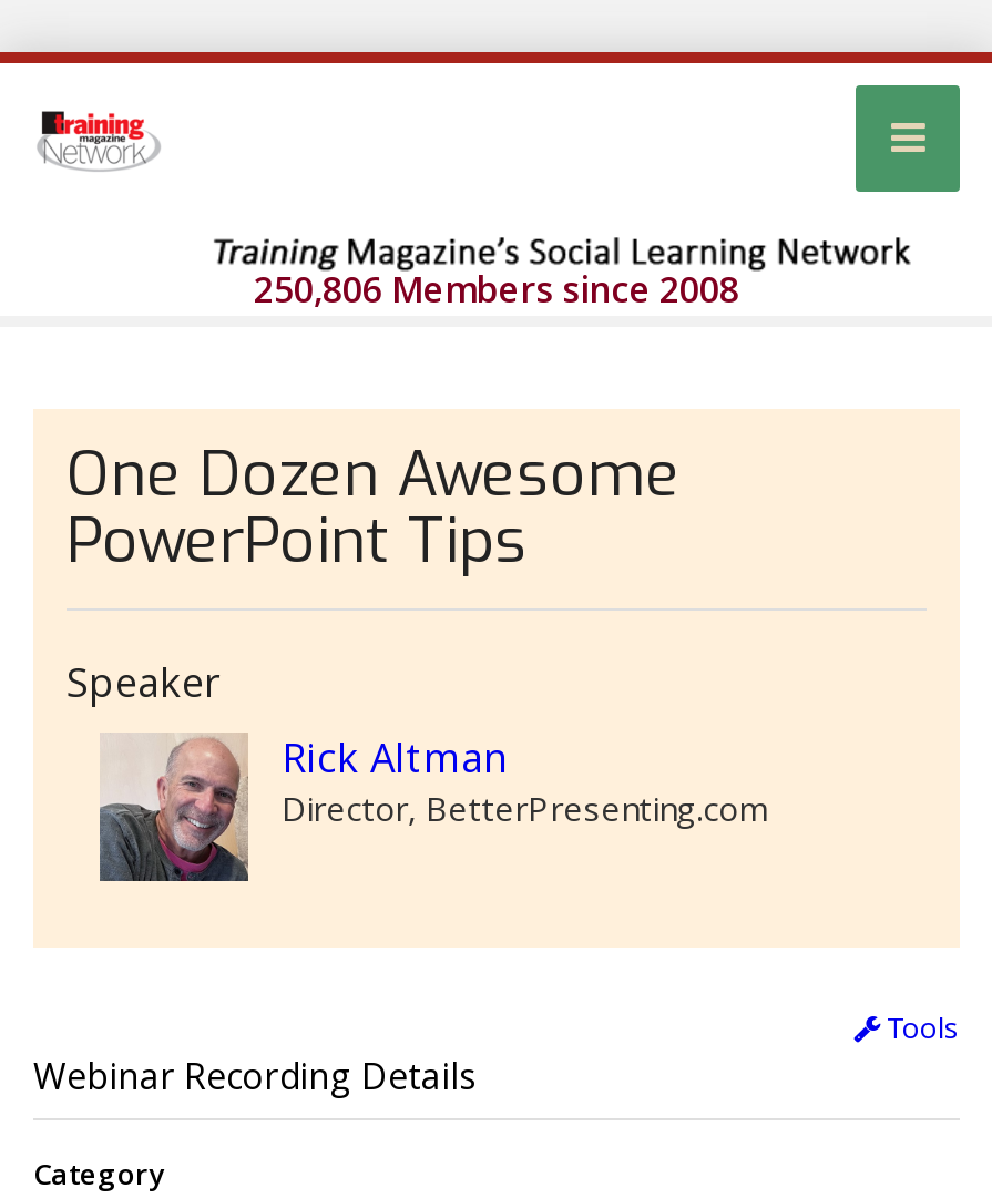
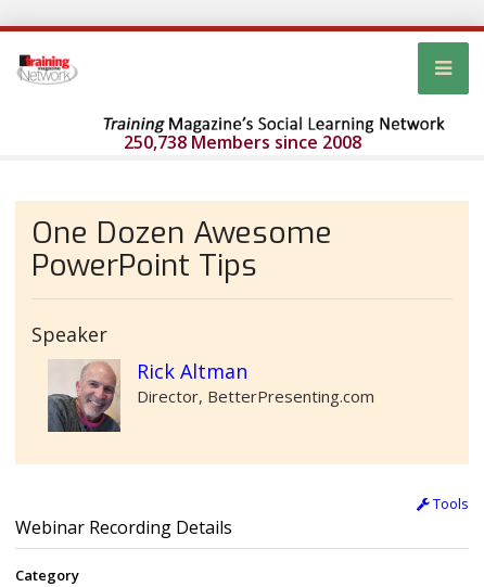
- 250,806 Members since 2008
+ 250,738 Members since 2008
